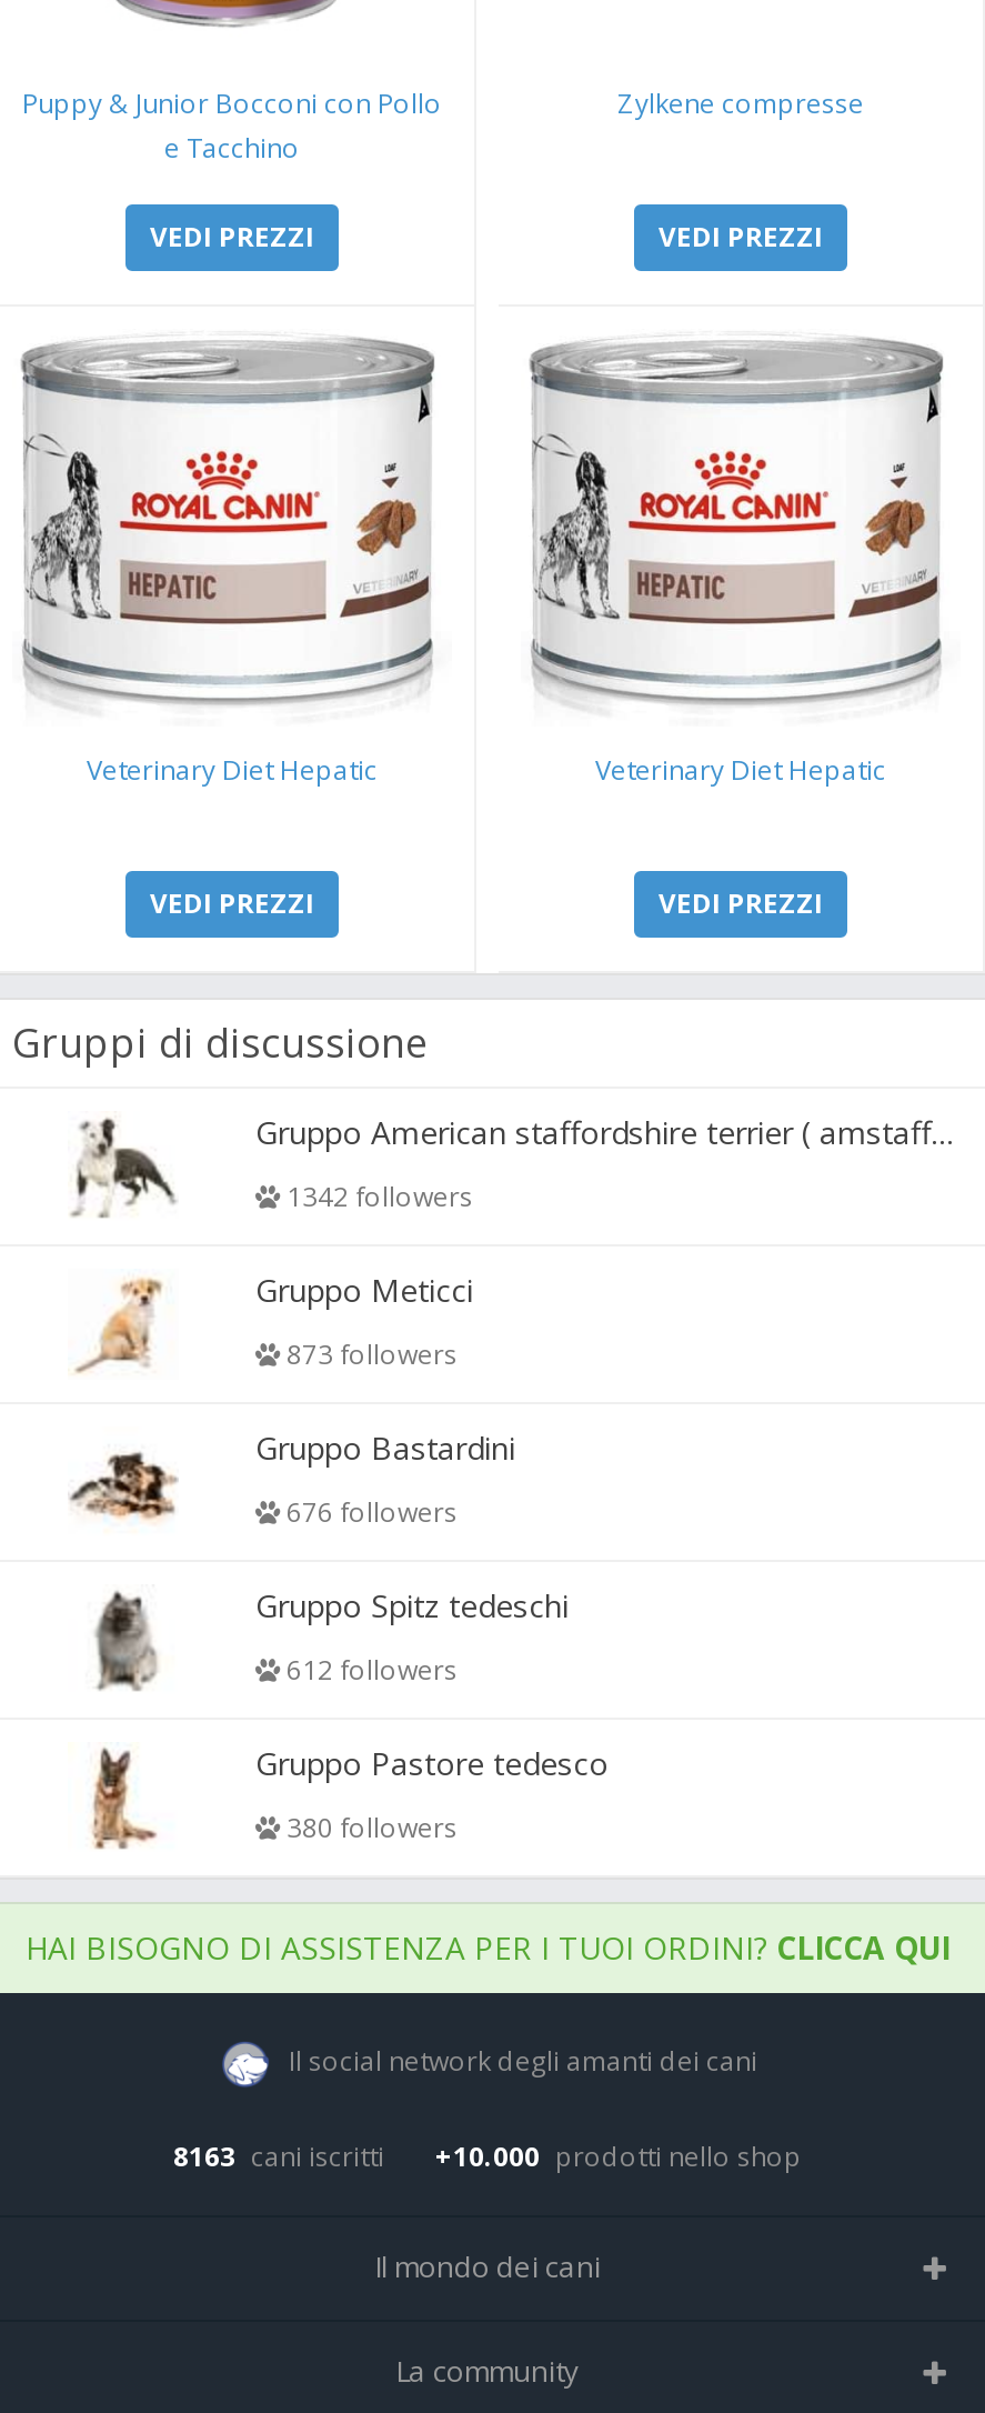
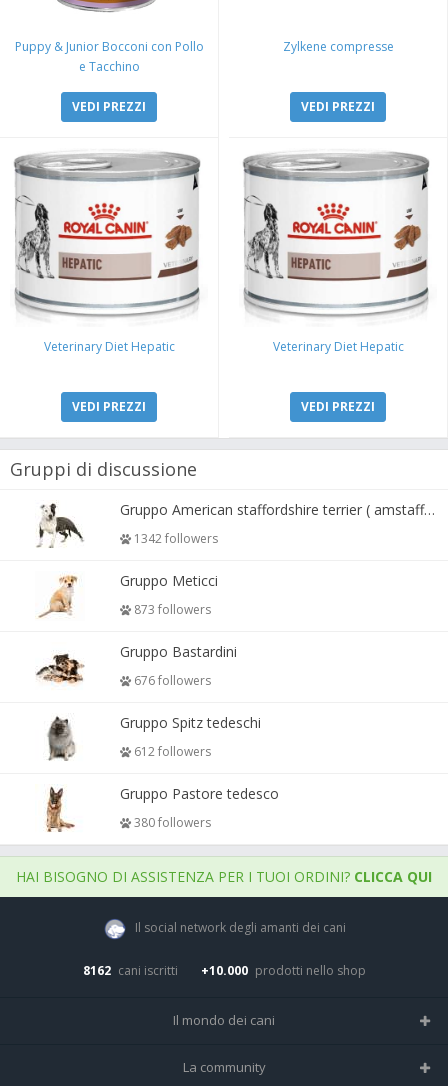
- 8163 cani iscritti
+ 8162 cani iscritti
